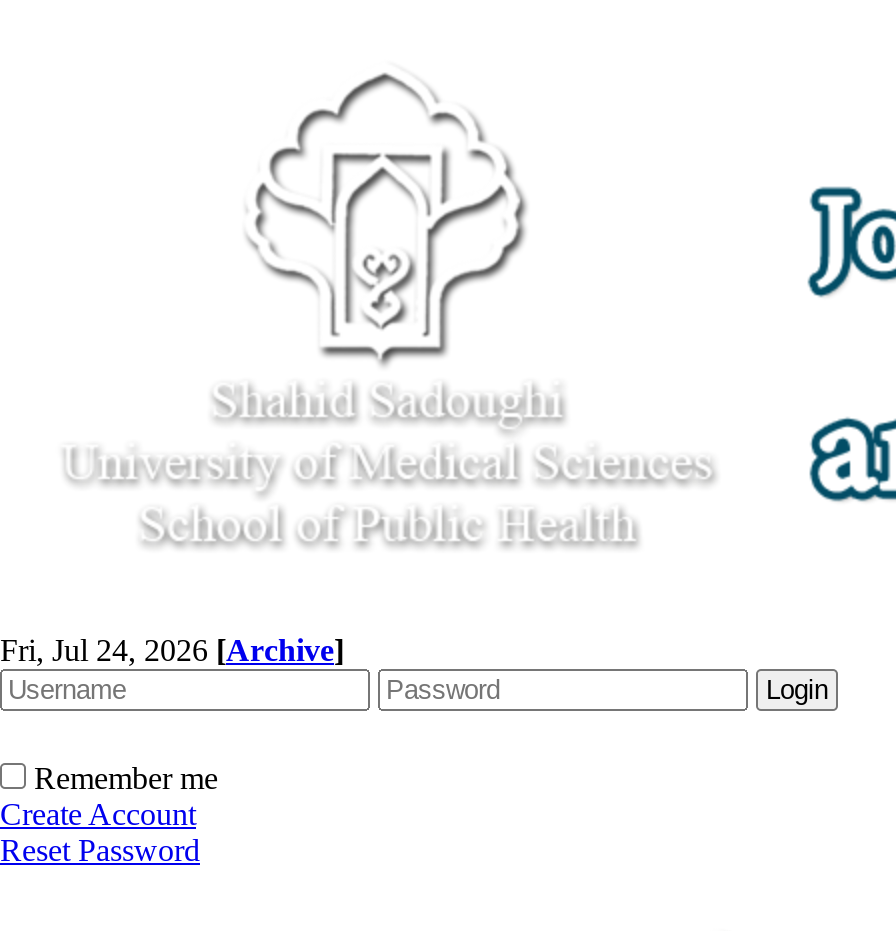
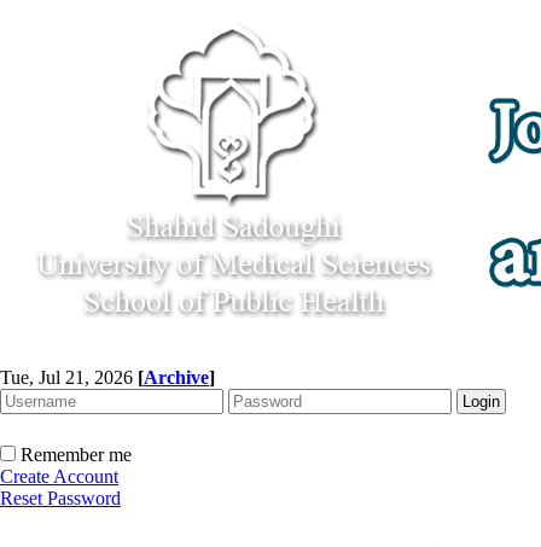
- Fri, Jul 24, 2026 [Archive]
+ Tue, Jul 21, 2026 [Archive]
